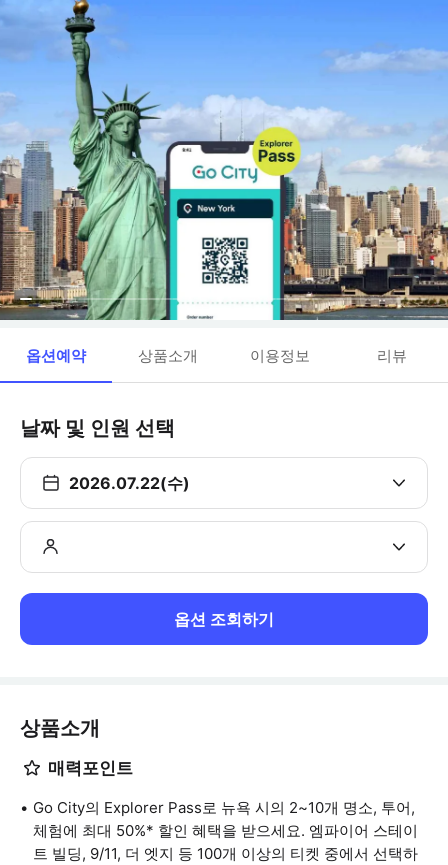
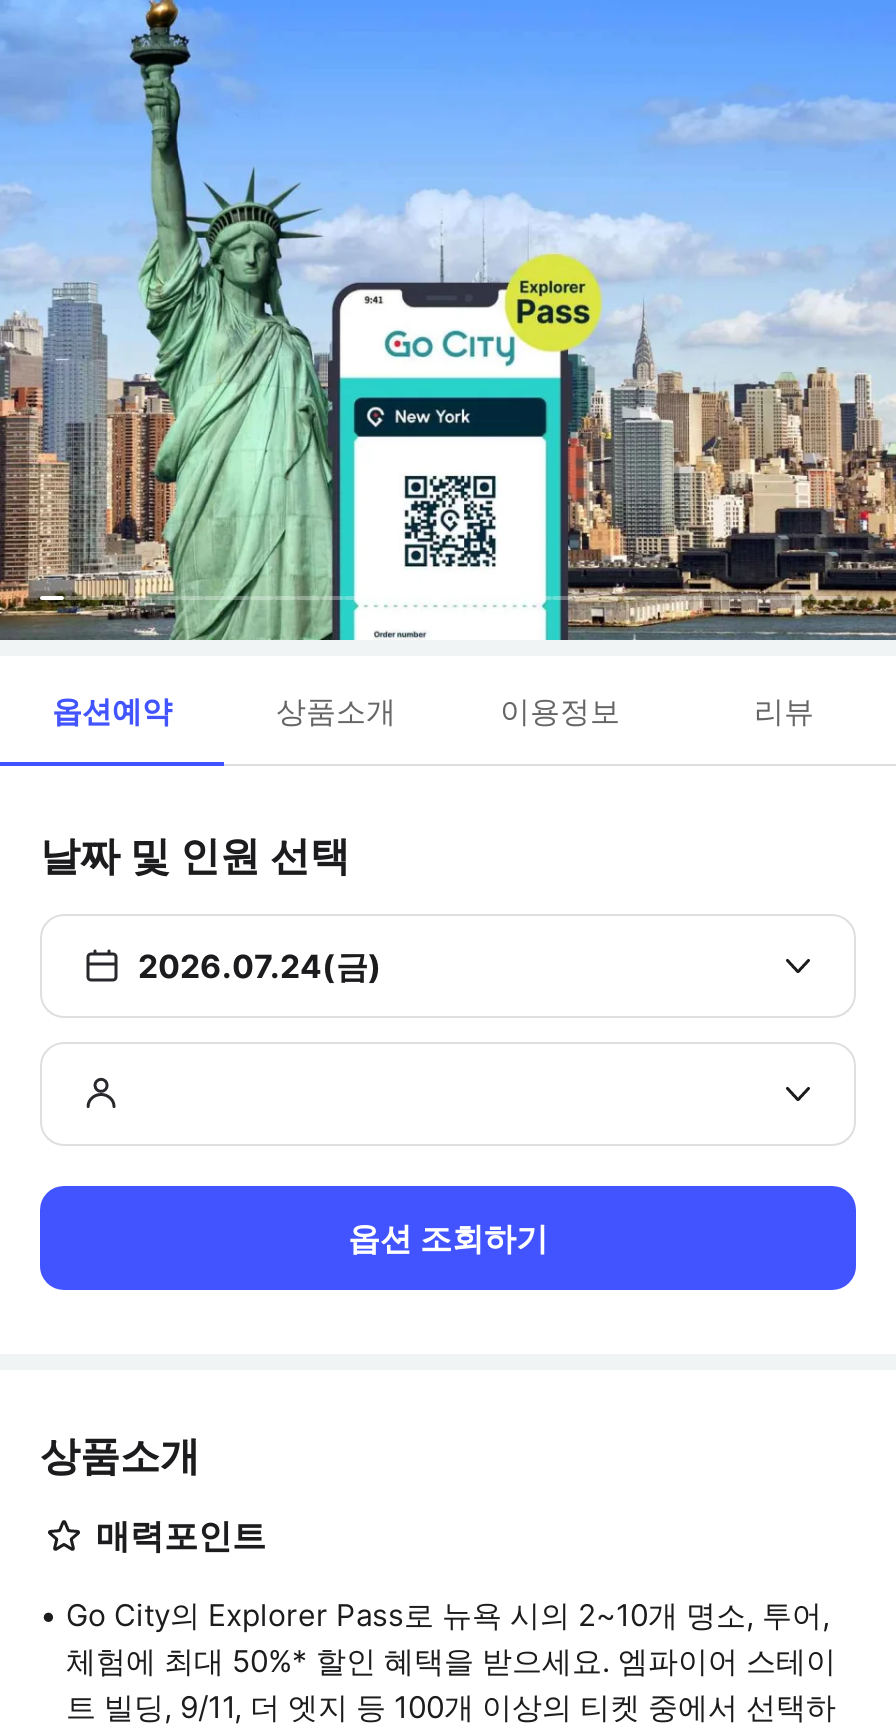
- 2026.07.22(수)
+ 2026.07.24(금)
